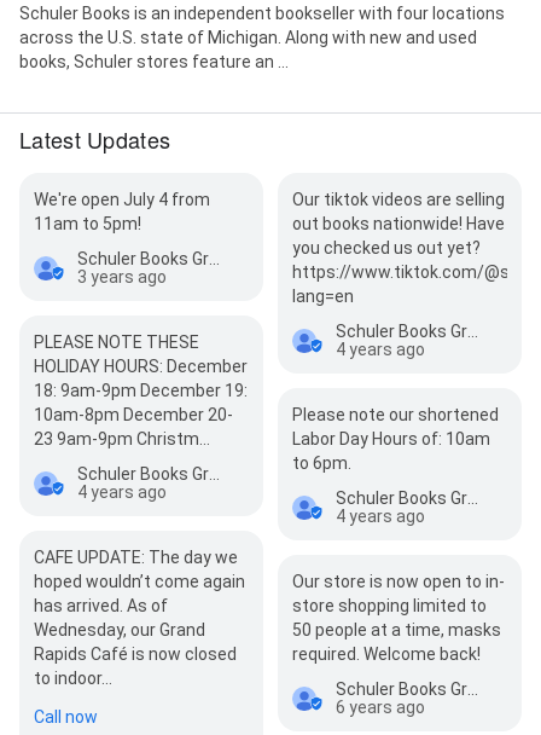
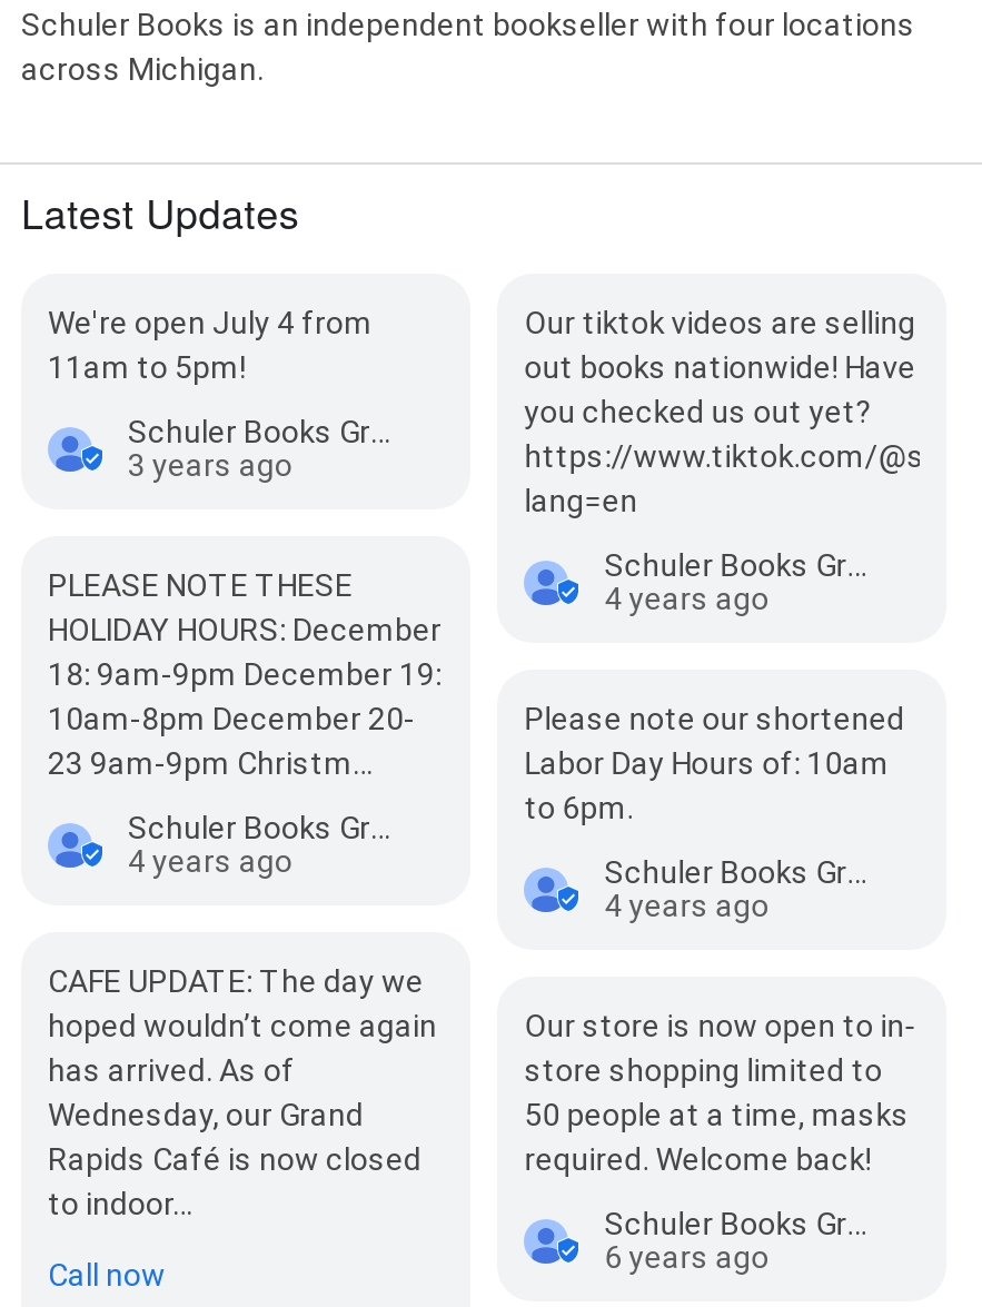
- across the U.S. state of Michigan. Along with new and used
- books, Schuler stores feature an ...
+ across Michigan.
